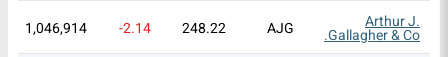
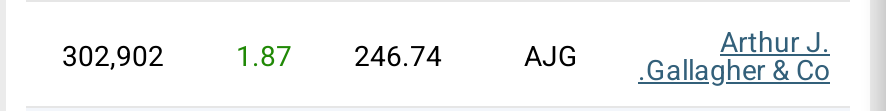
- 1,046,914
+ 302,902

- -2.14
+ 1.87

- 248.22
+ 246.74
